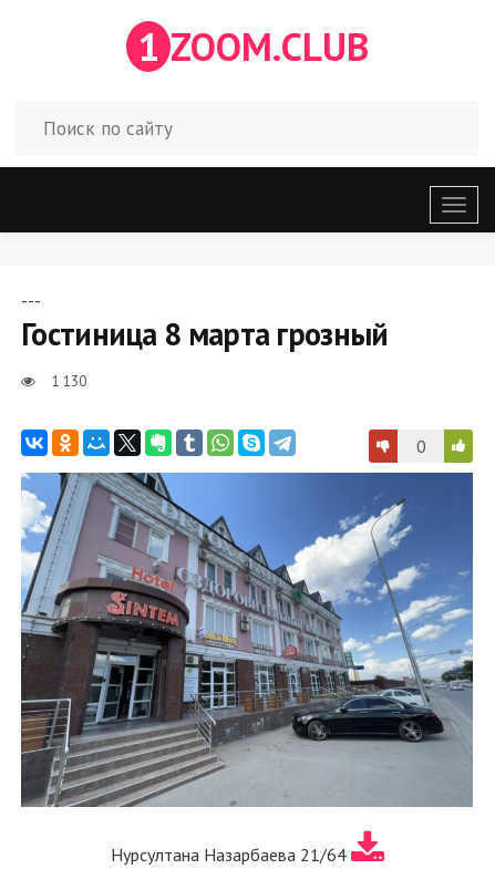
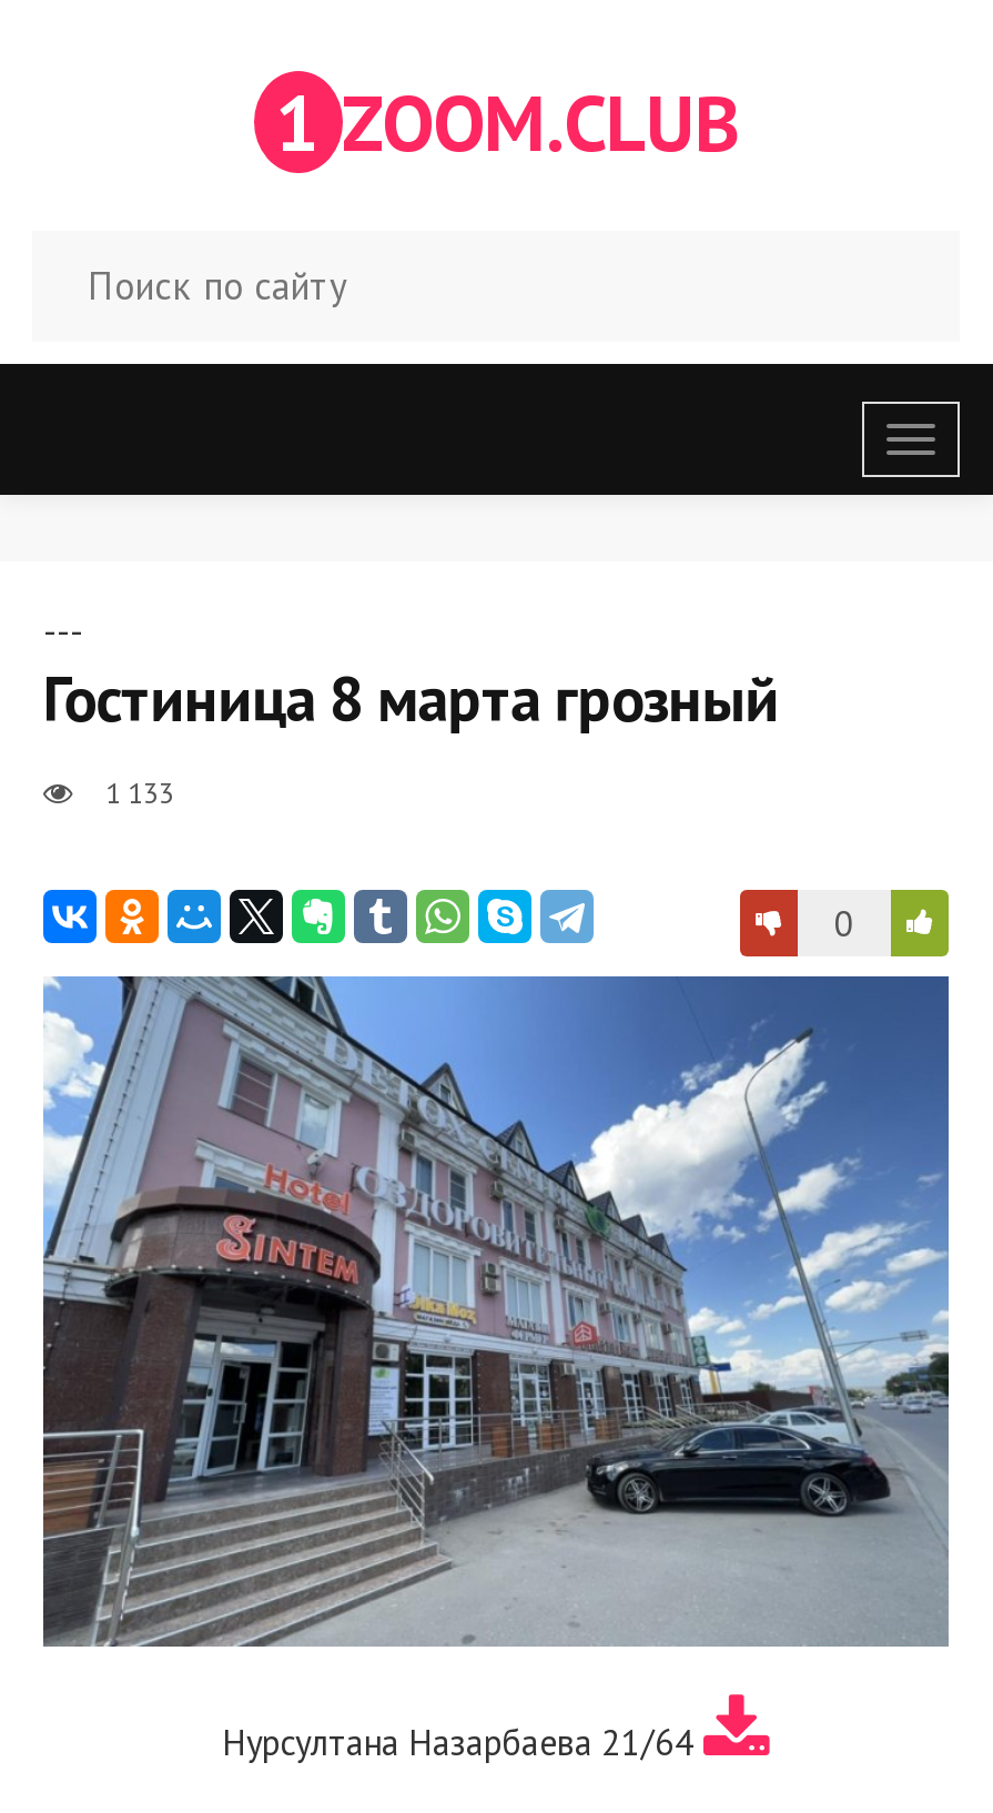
- 1 130
+ 1 133
